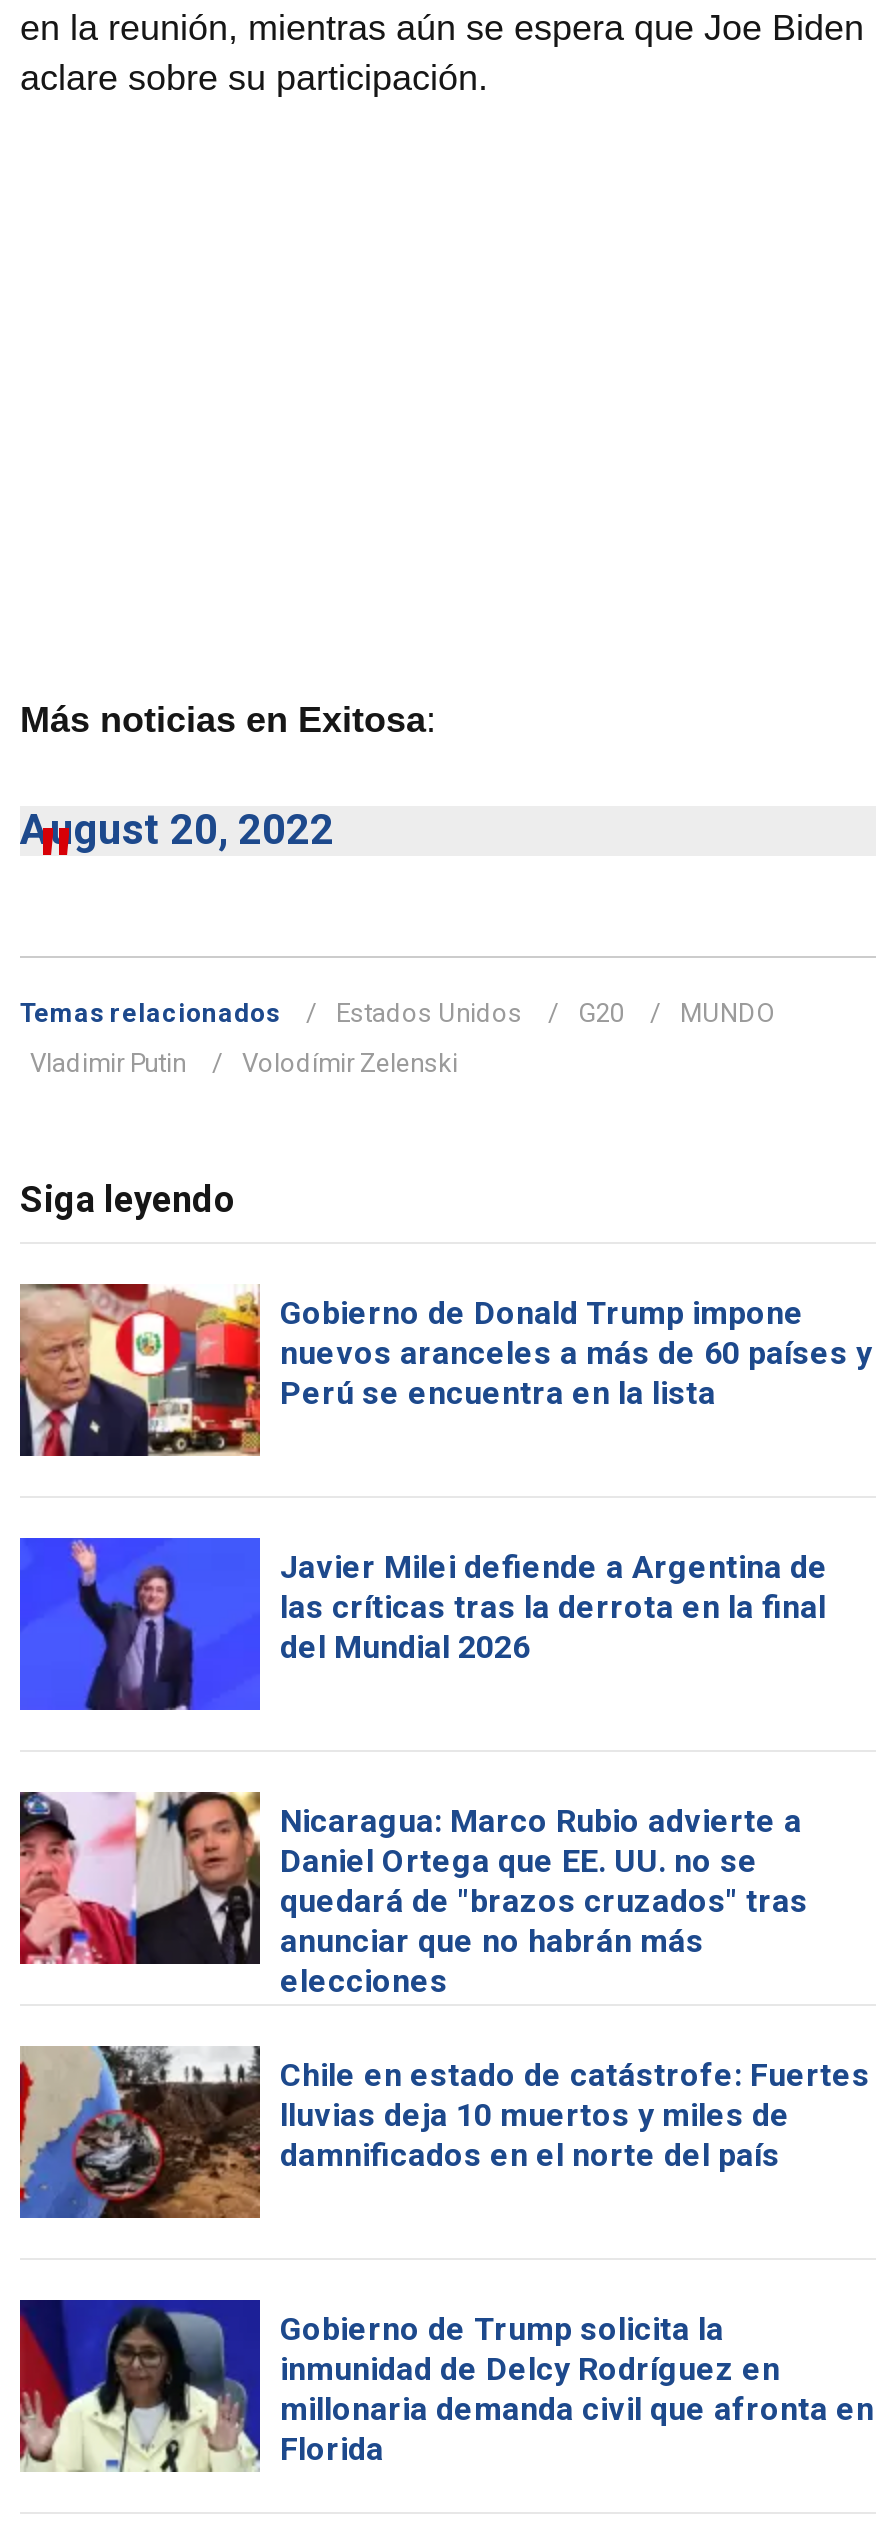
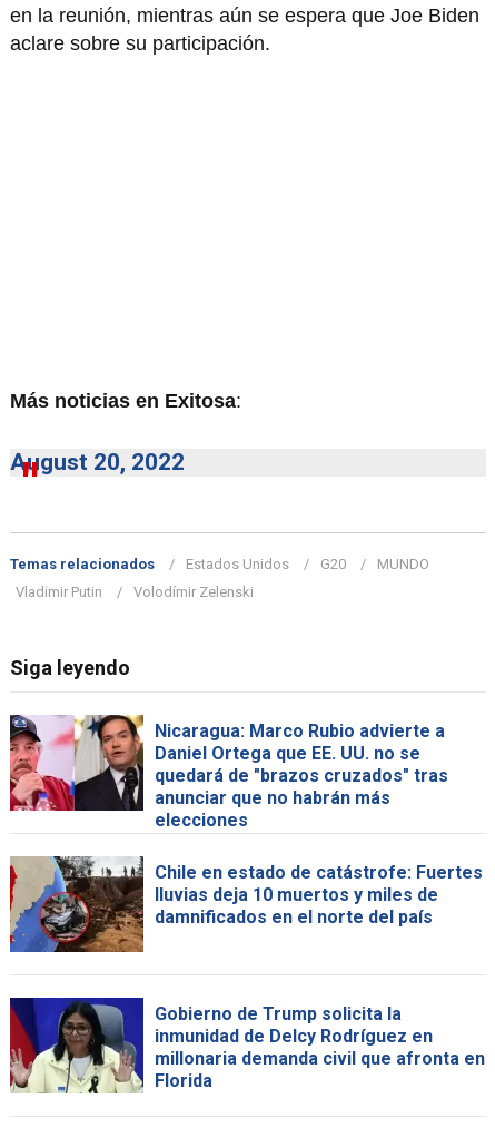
- [image]
- Gobierno de Donald Trump impone
- nuevos aranceles a más de 60 países y
- Perú se encuentra en la lista

- [image]
- Javier Milei defiende a Argentina de
- las críticas tras la derrota en la final
- del Mundial 2026
